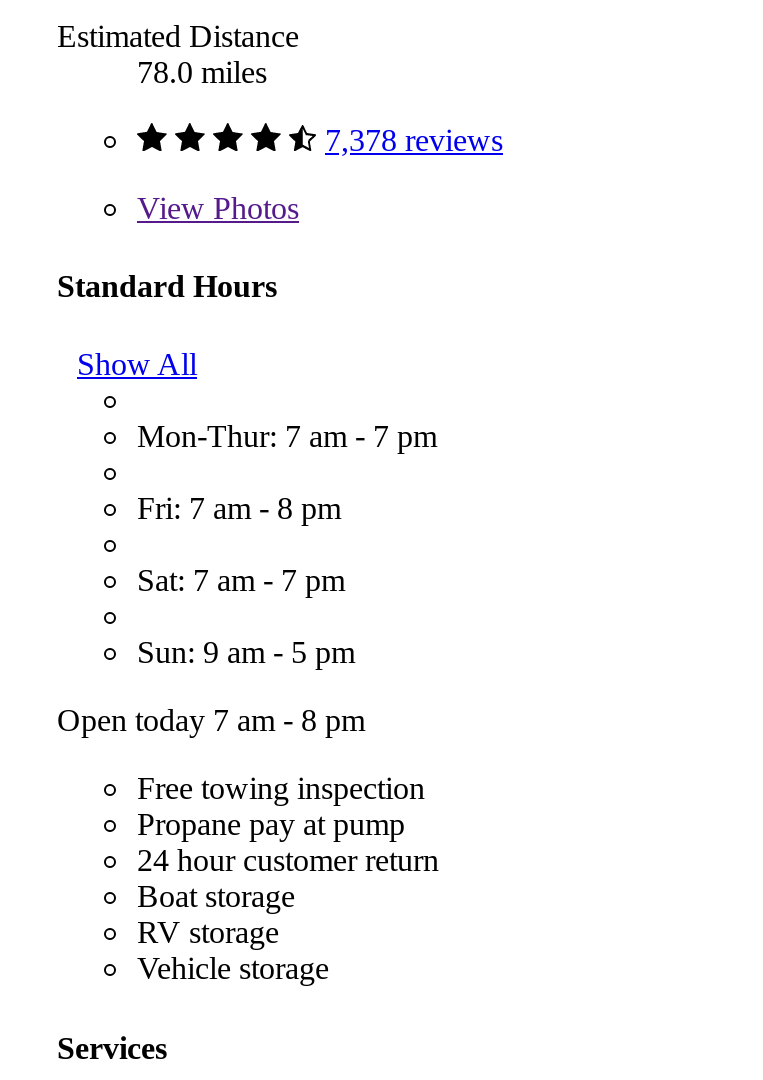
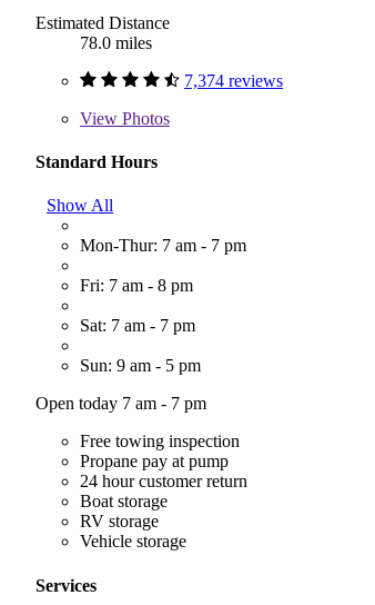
- 7,378 reviews
+ 7,374 reviews

- Open today 7 am - 8 pm
+ Open today 7 am - 7 pm
